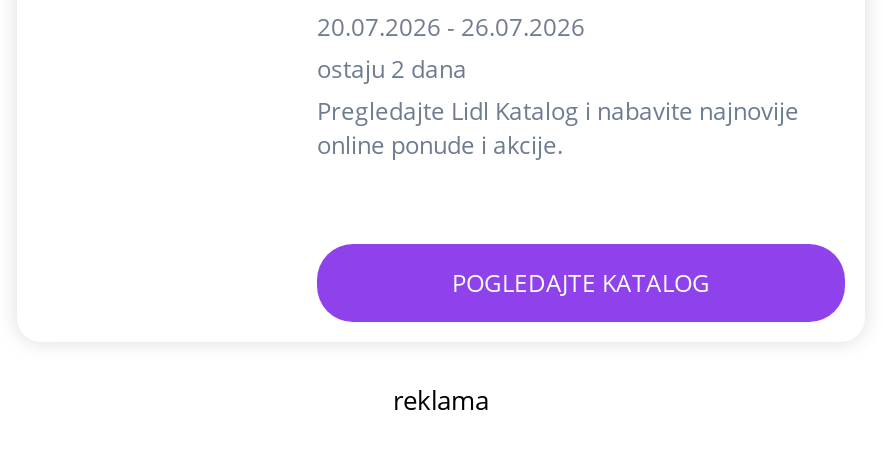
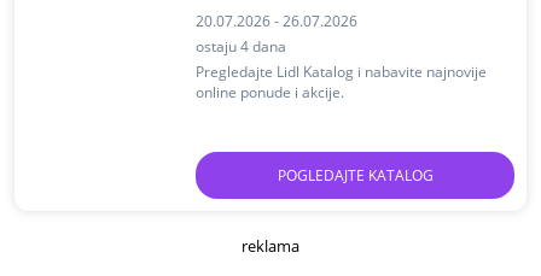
- ostaju 2 dana
+ ostaju 4 dana
